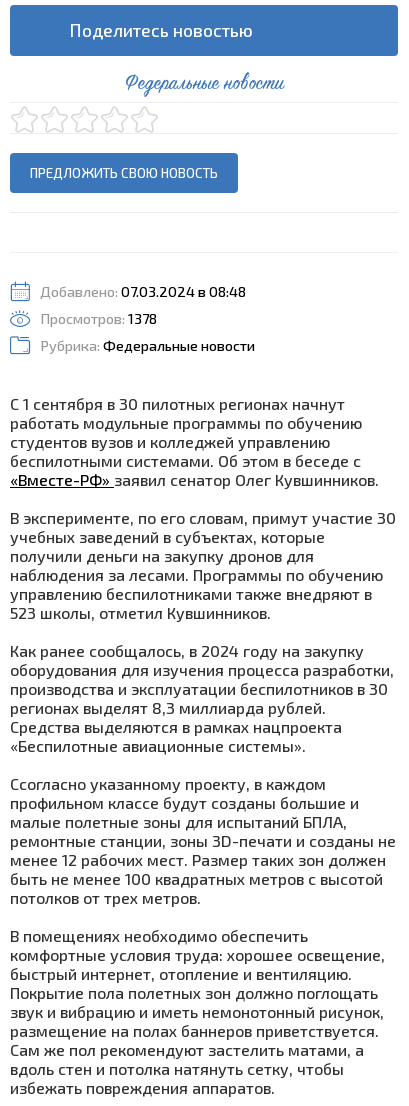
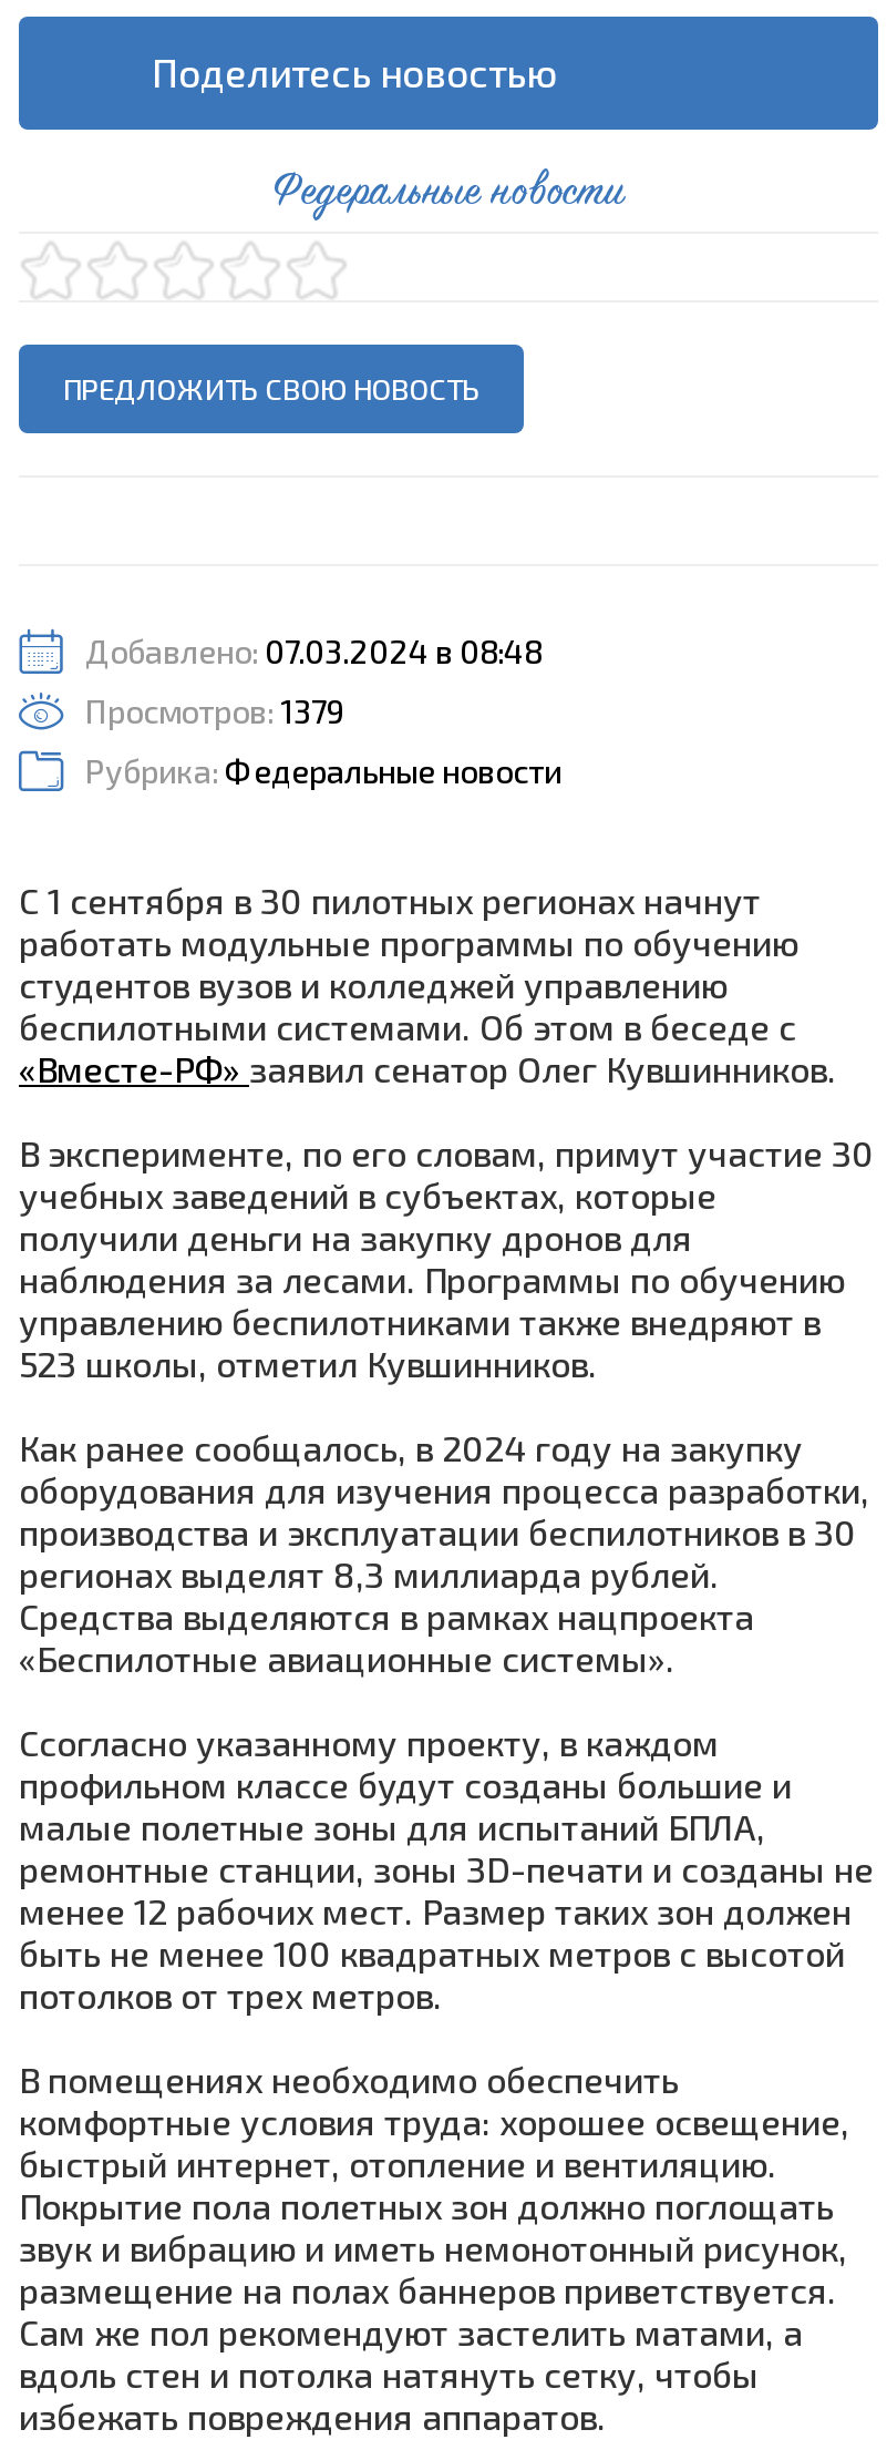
- Просмотров: 1378
+ Просмотров: 1379
